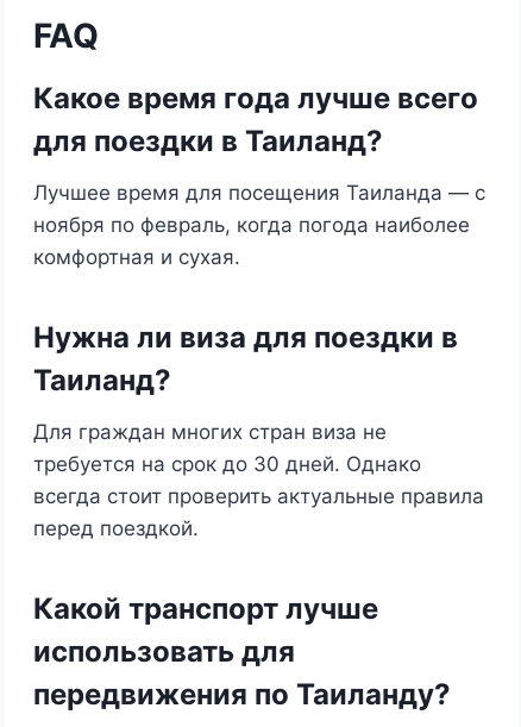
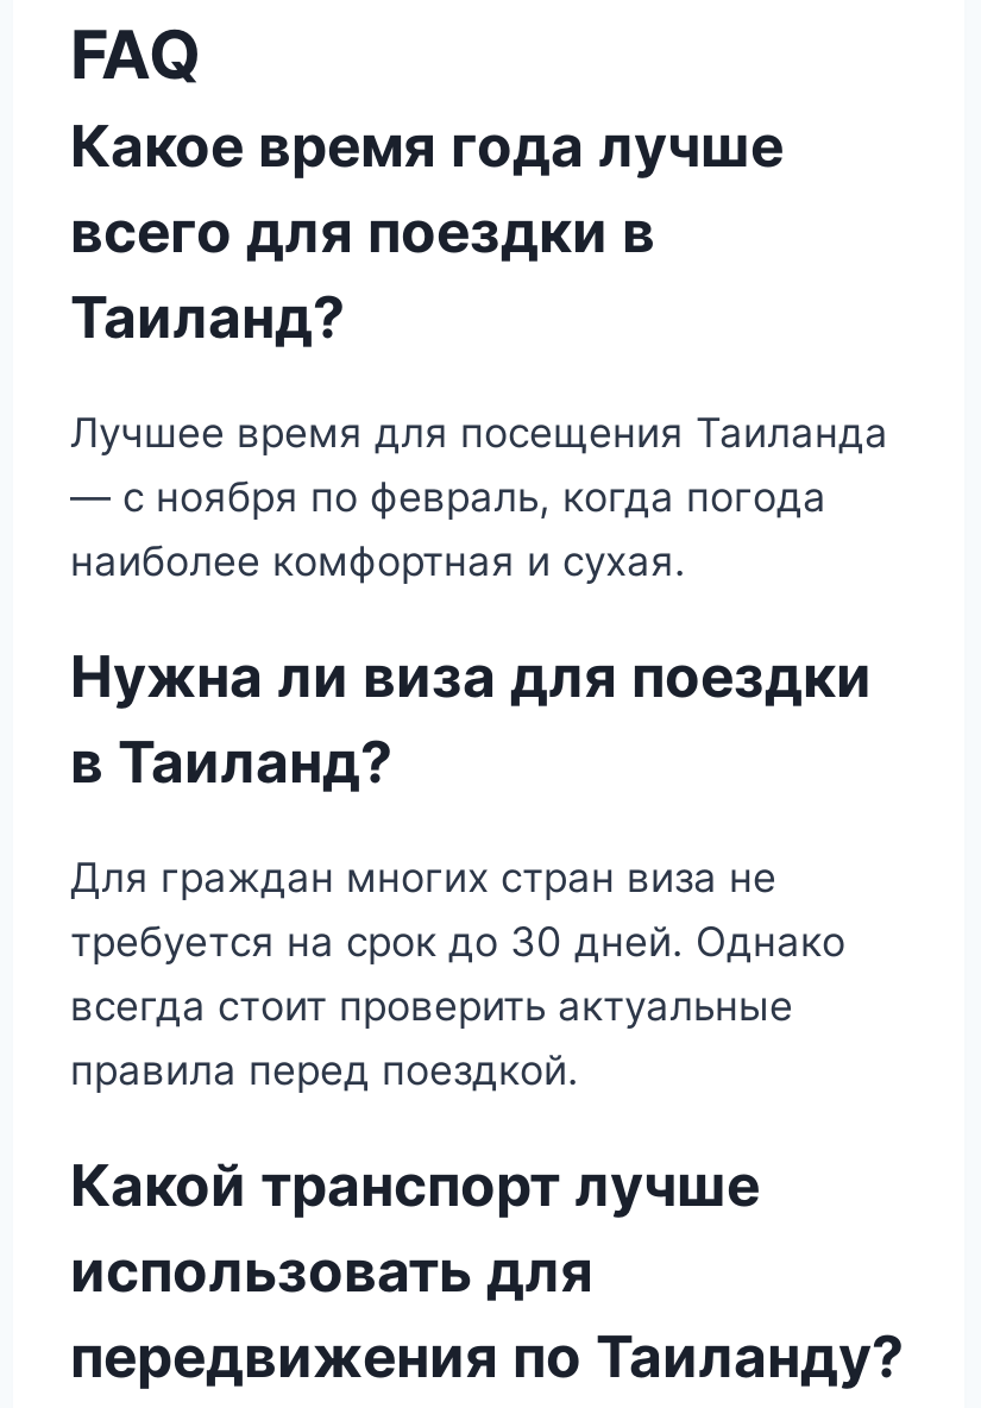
- Какое время года лучше всего
- для поездки в Таиланд?
- Лучшее время для посещения Таиланда — с
- ноября по февраль, когда погода наиболее
- комфортная и сухая.
- Нужна ли виза для поездки в
+ Какое время года лучше
+ всего для поездки в

moved up: Таиланд?

+ Лучшее время для посещения Таиланда
+ — с ноября по февраль, когда погода
+ наиболее комфортная и сухая.
+ Нужна ли виза для поездки
+ в Таиланд?
